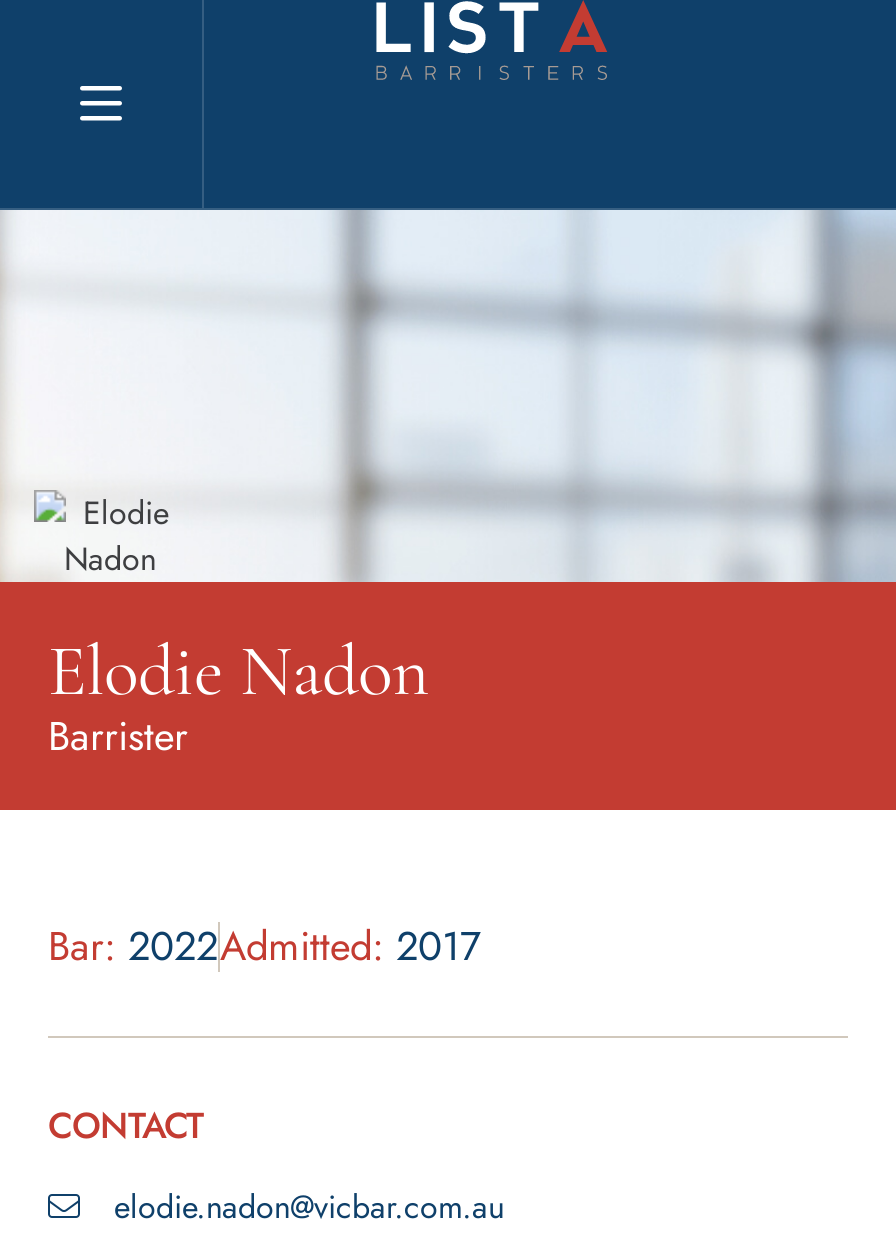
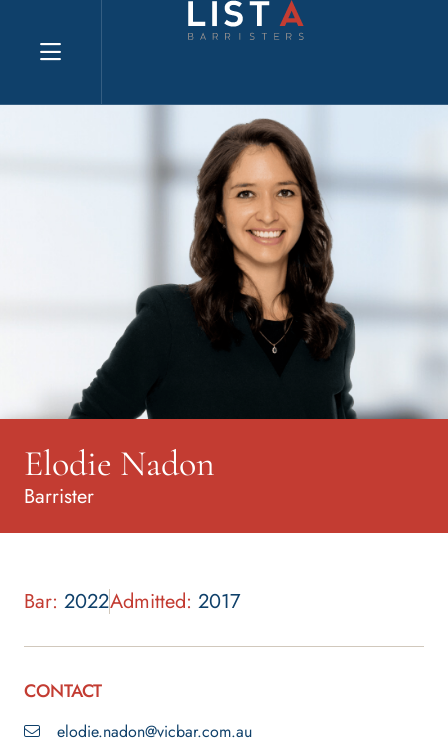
- [image]
+ [image]
